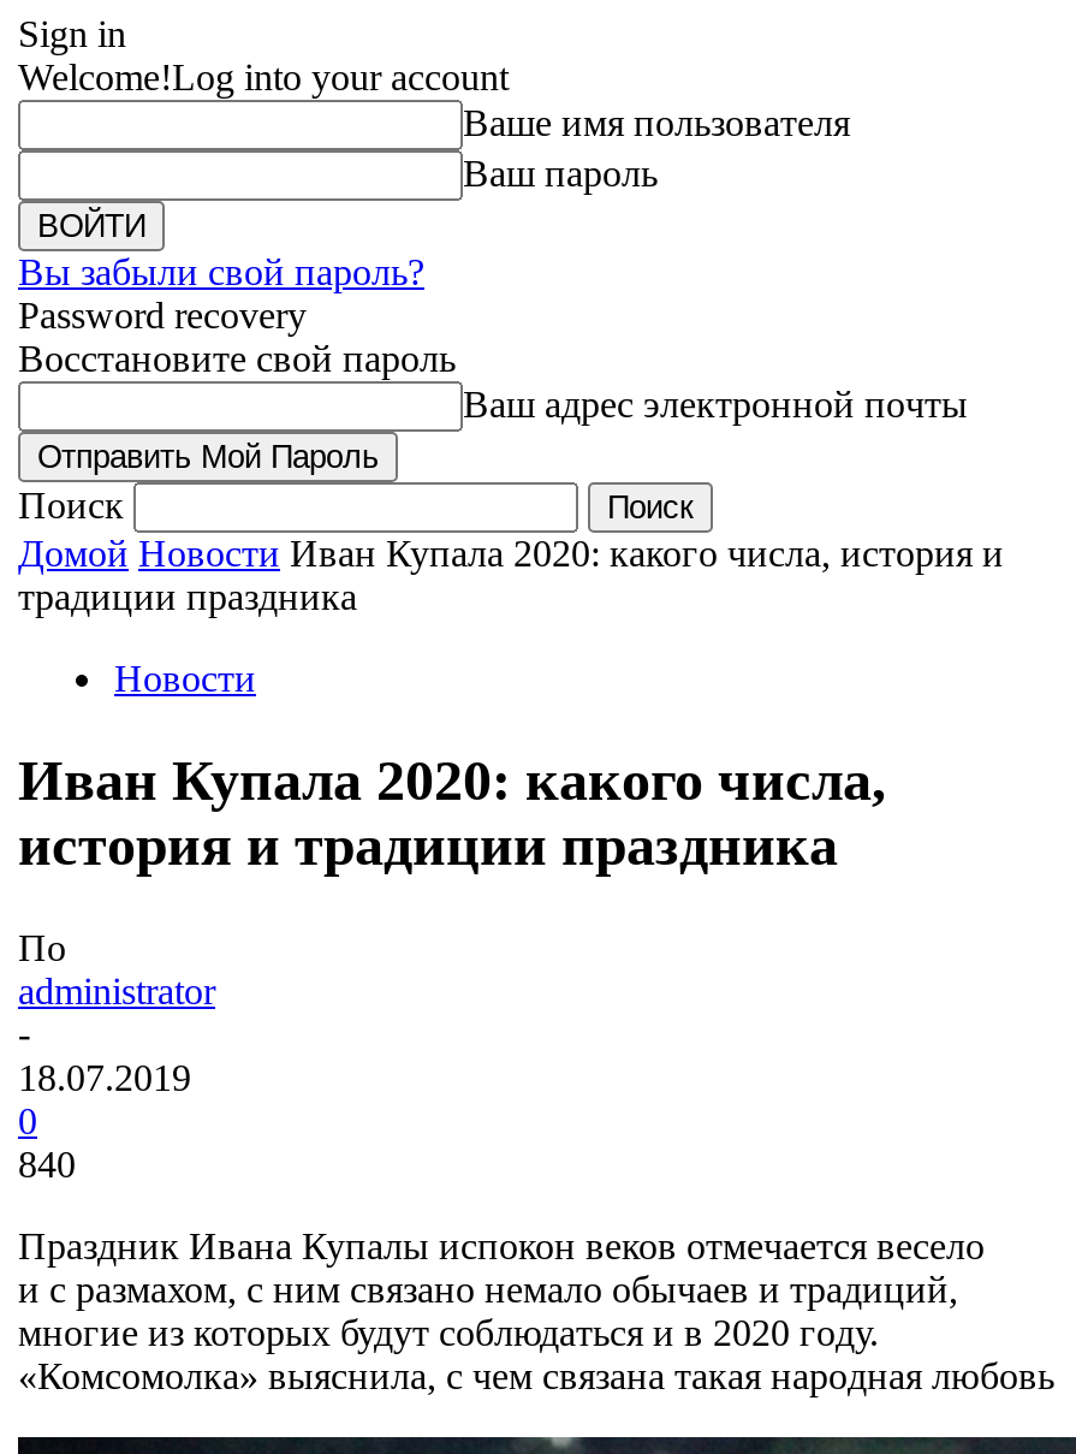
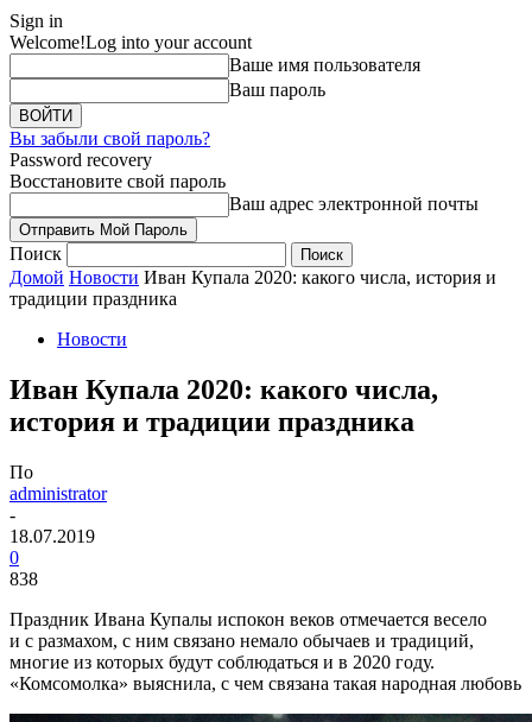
- 840
+ 838
